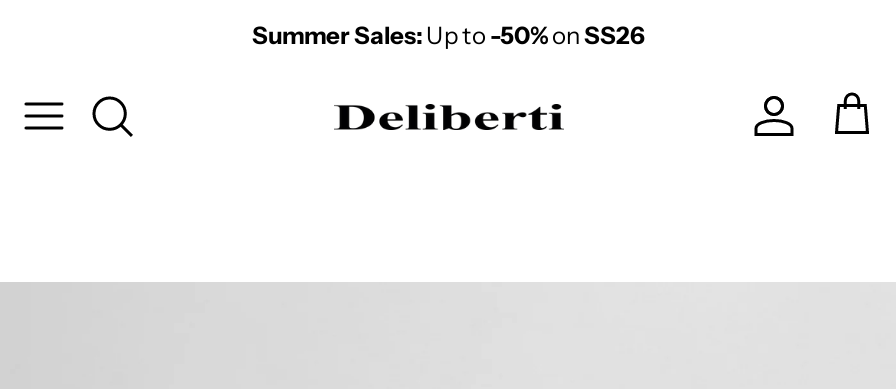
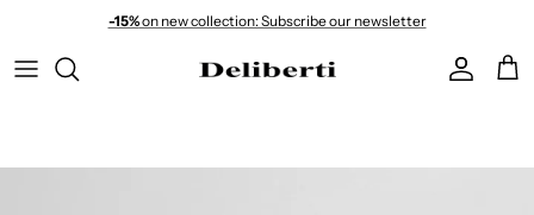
- Summer Sales: Up to -50%on SS26
+ -15%on new collection: Subscribe our newsletter
